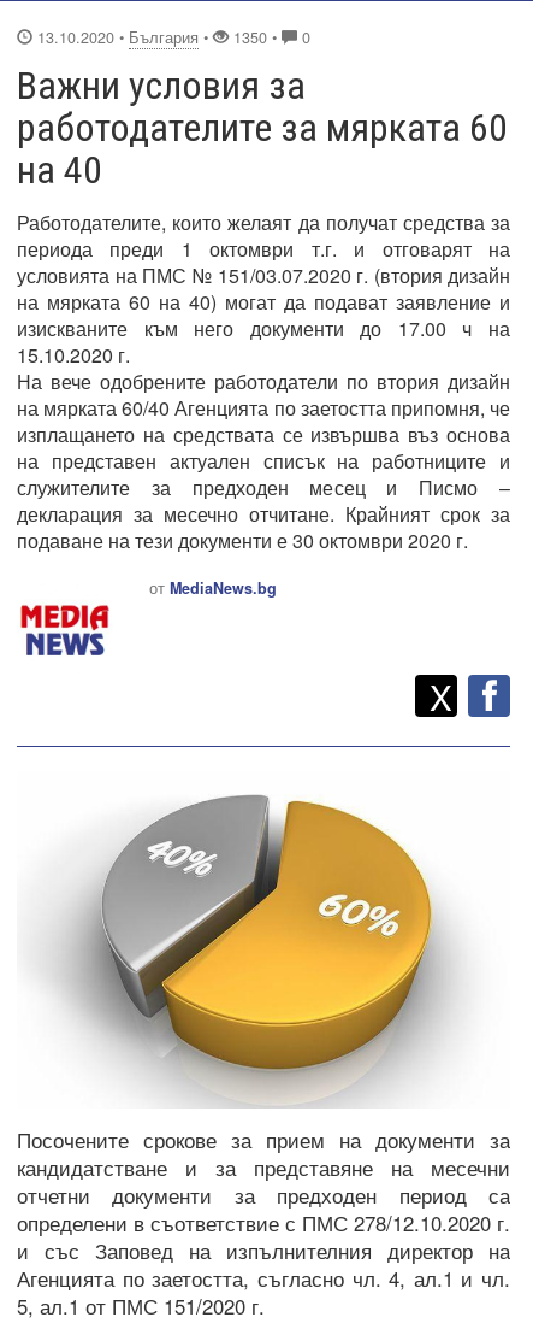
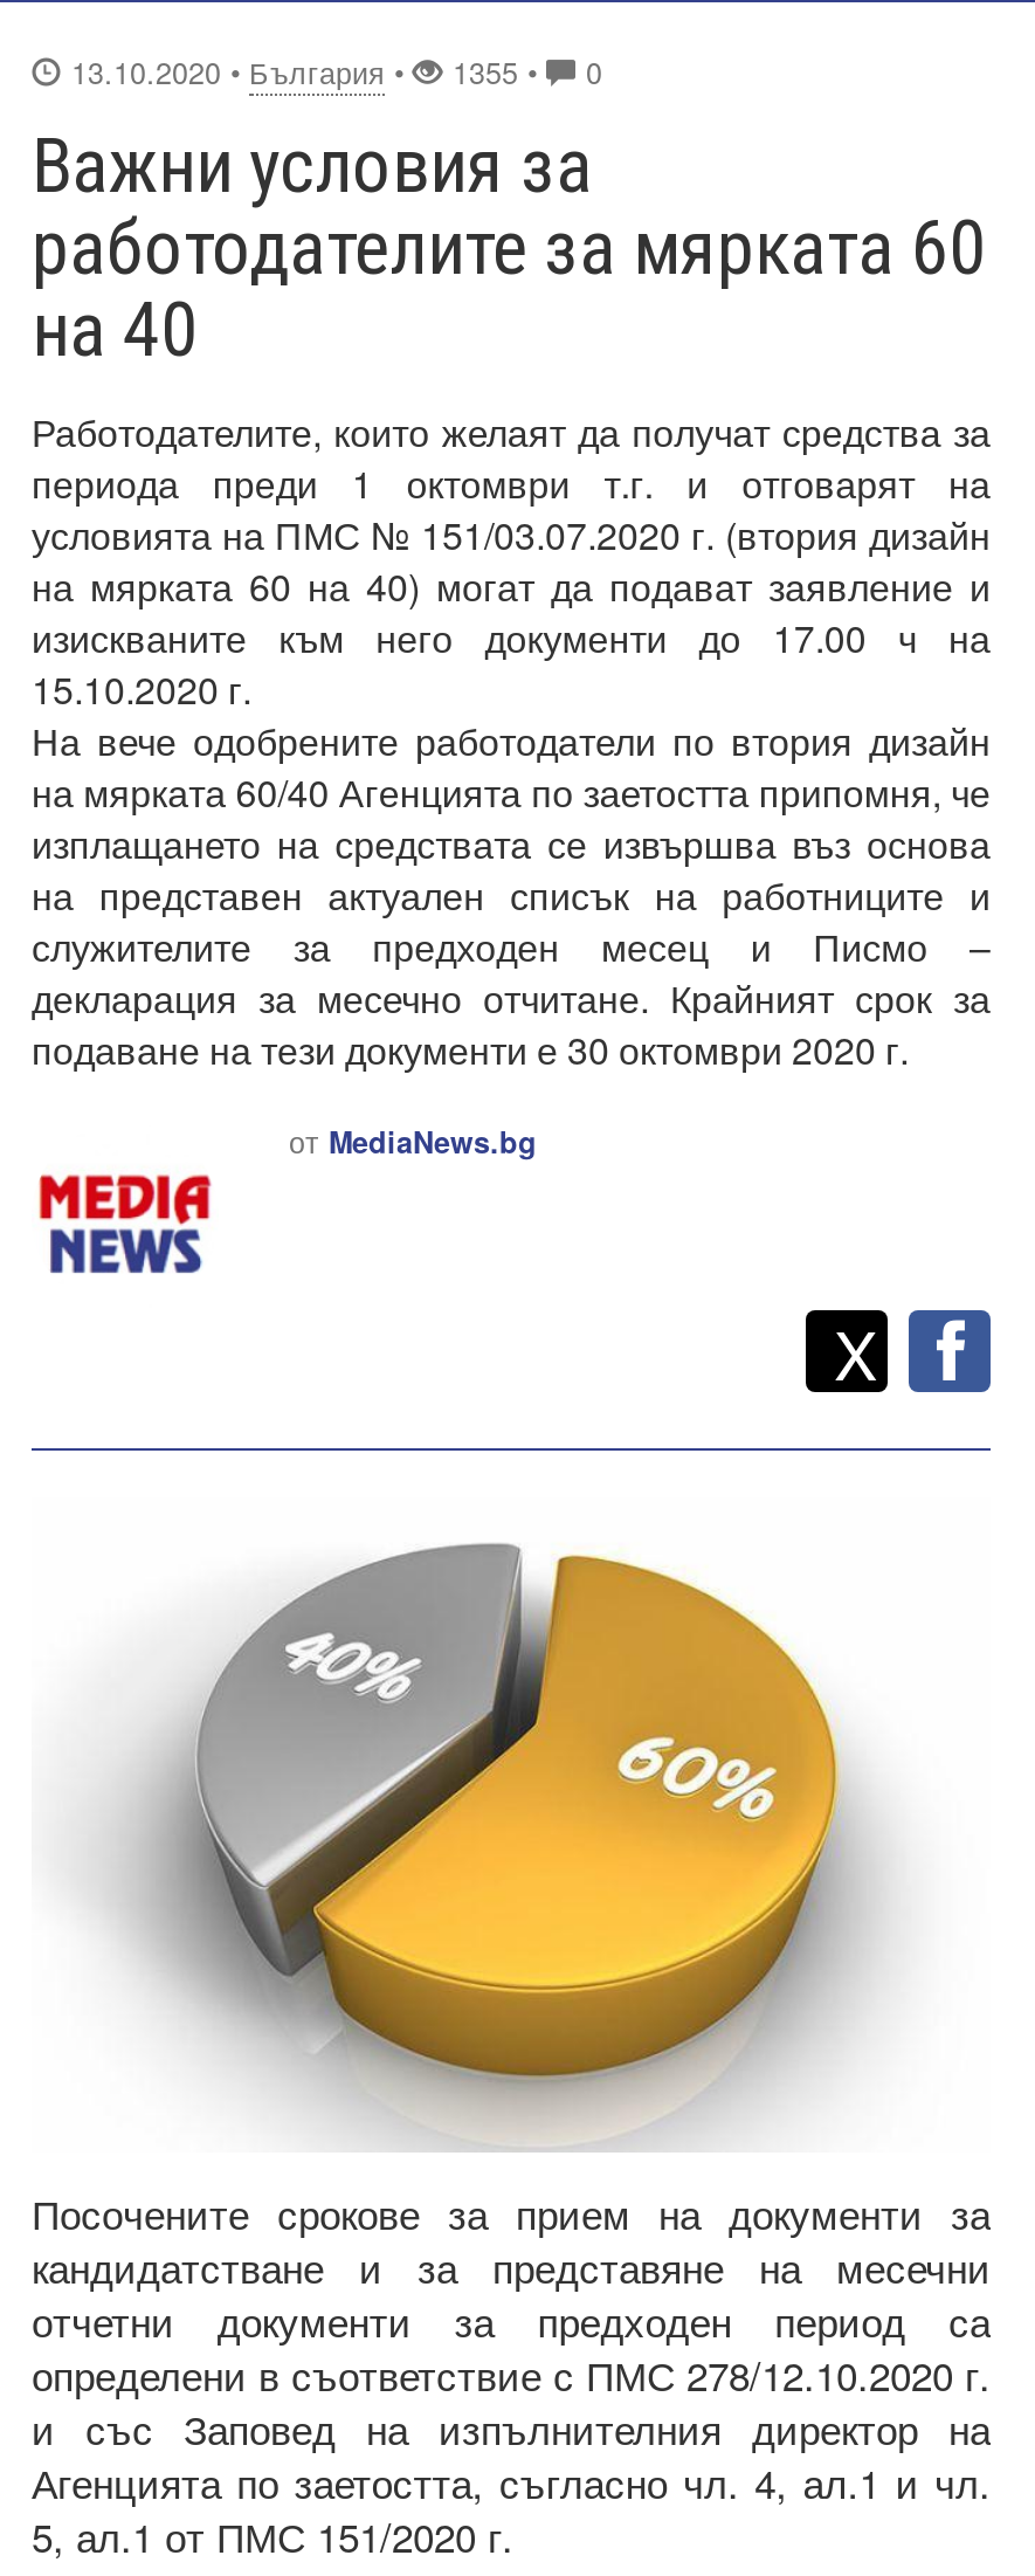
- 13.10.2020 • България • 1350 • 0
+ 13.10.2020 • България • 1355 • 0
